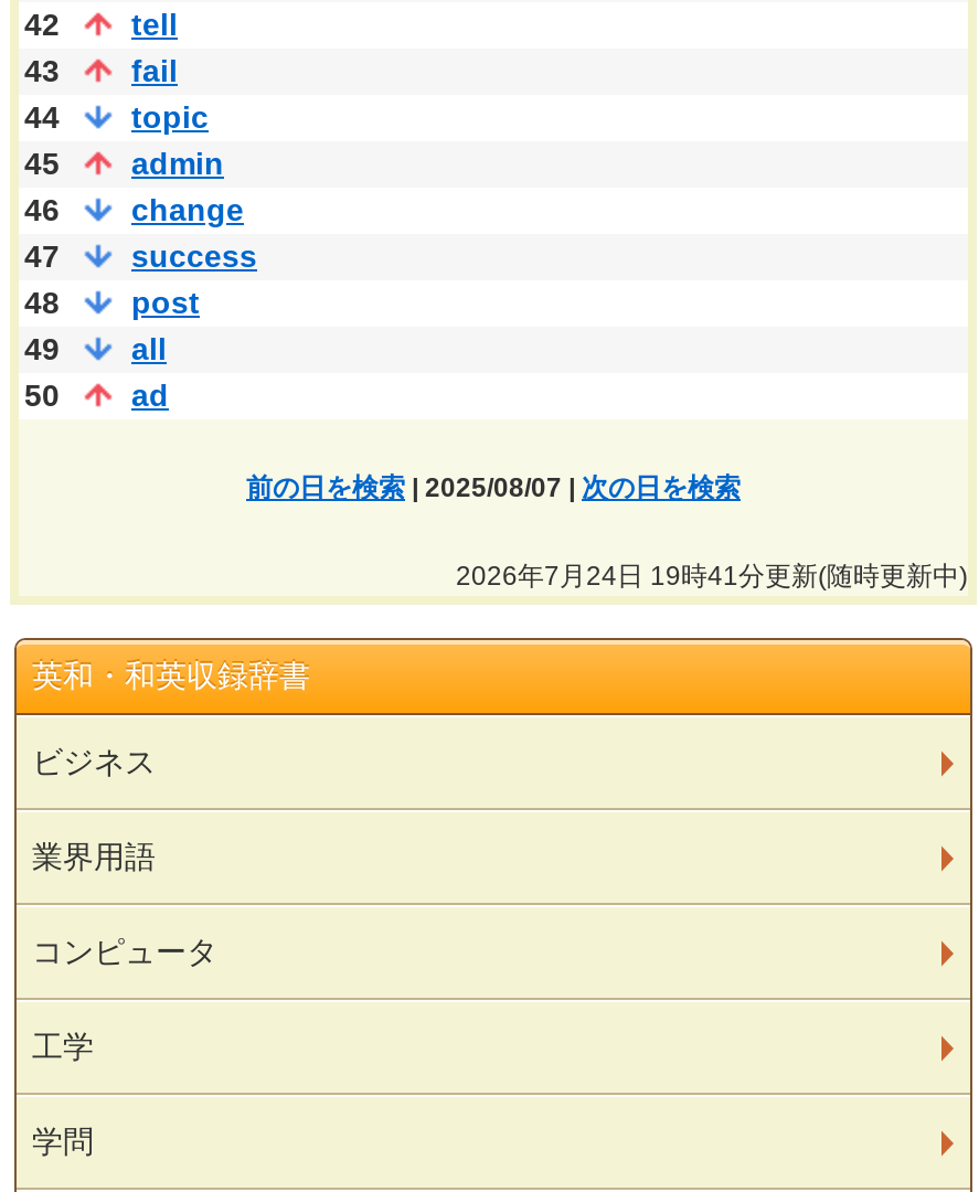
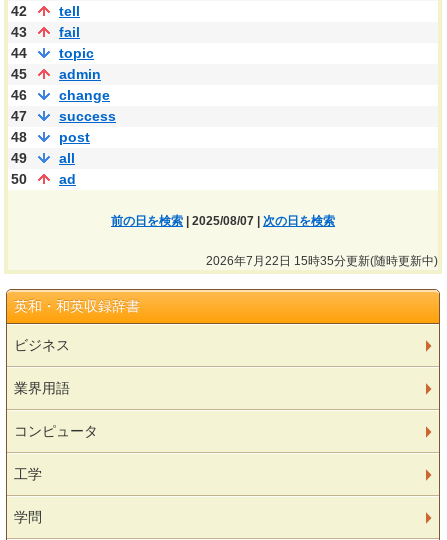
- 2026年7月24日 19時41分更新(随時更新中)
+ 2026年7月22日 15時35分更新(随時更新中)
